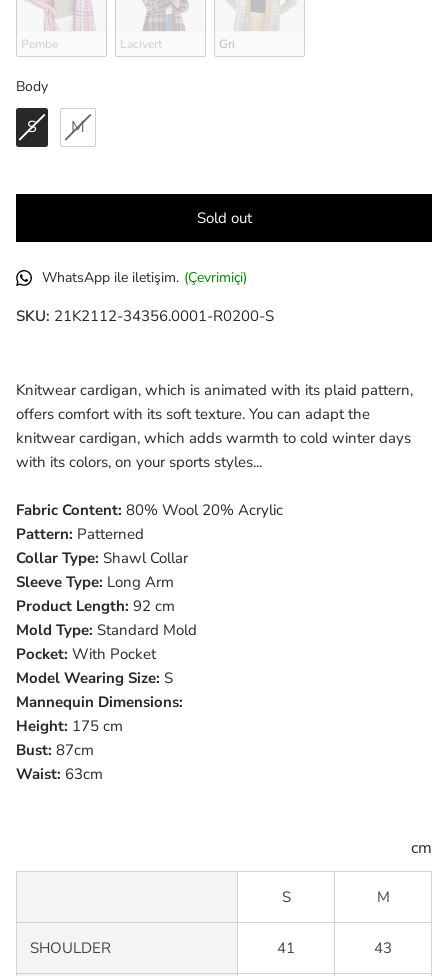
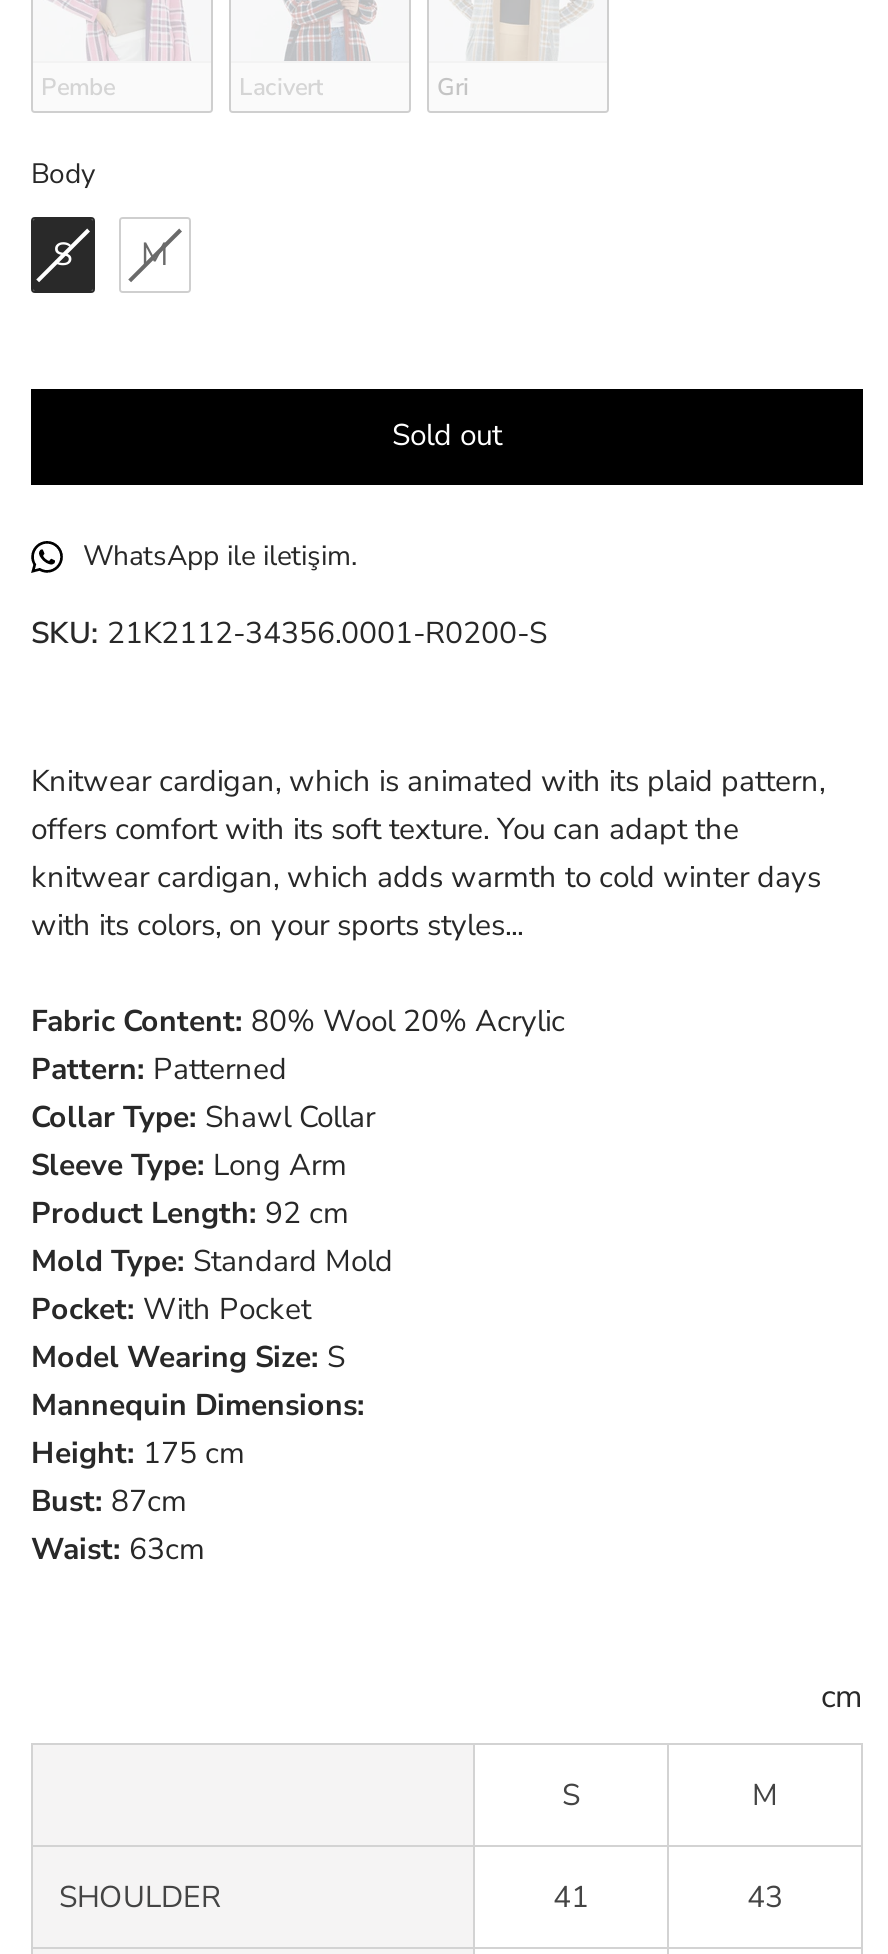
- WhatsApp ile iletişim. (Çevrimiçi)
+ WhatsApp ile iletişim.
